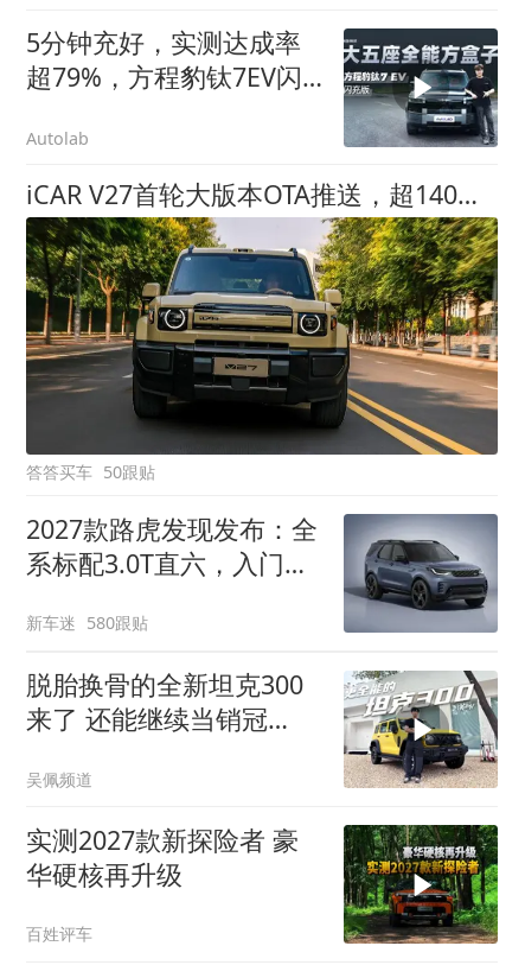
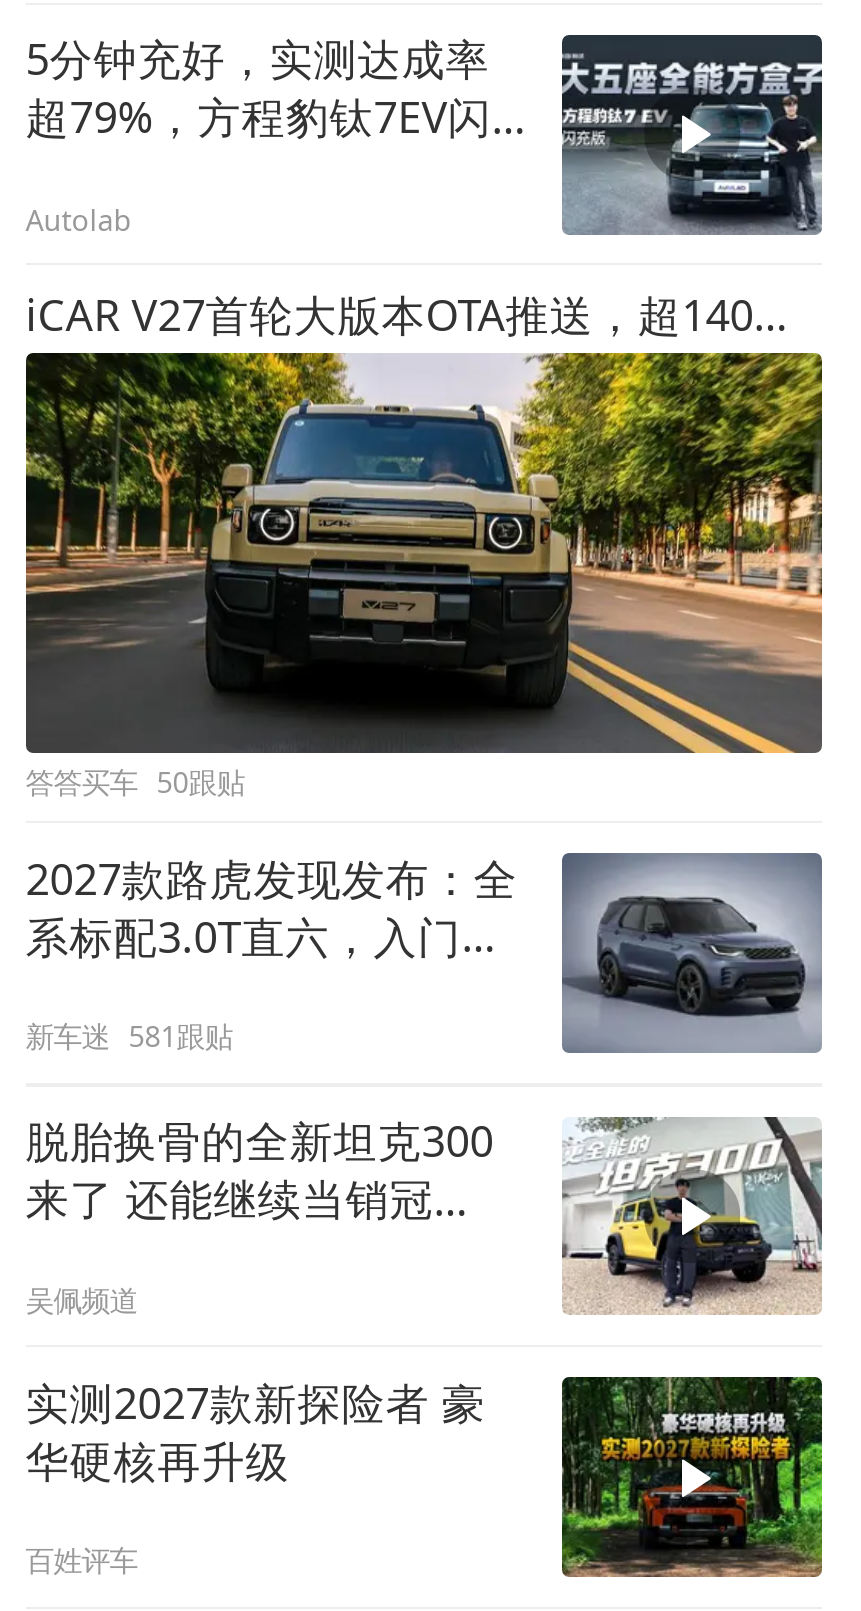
- 新车迷 580跟贴
+ 新车迷 581跟贴
